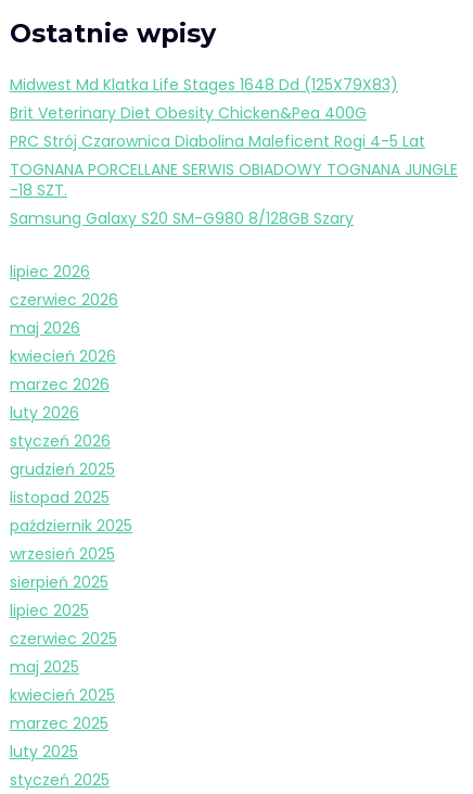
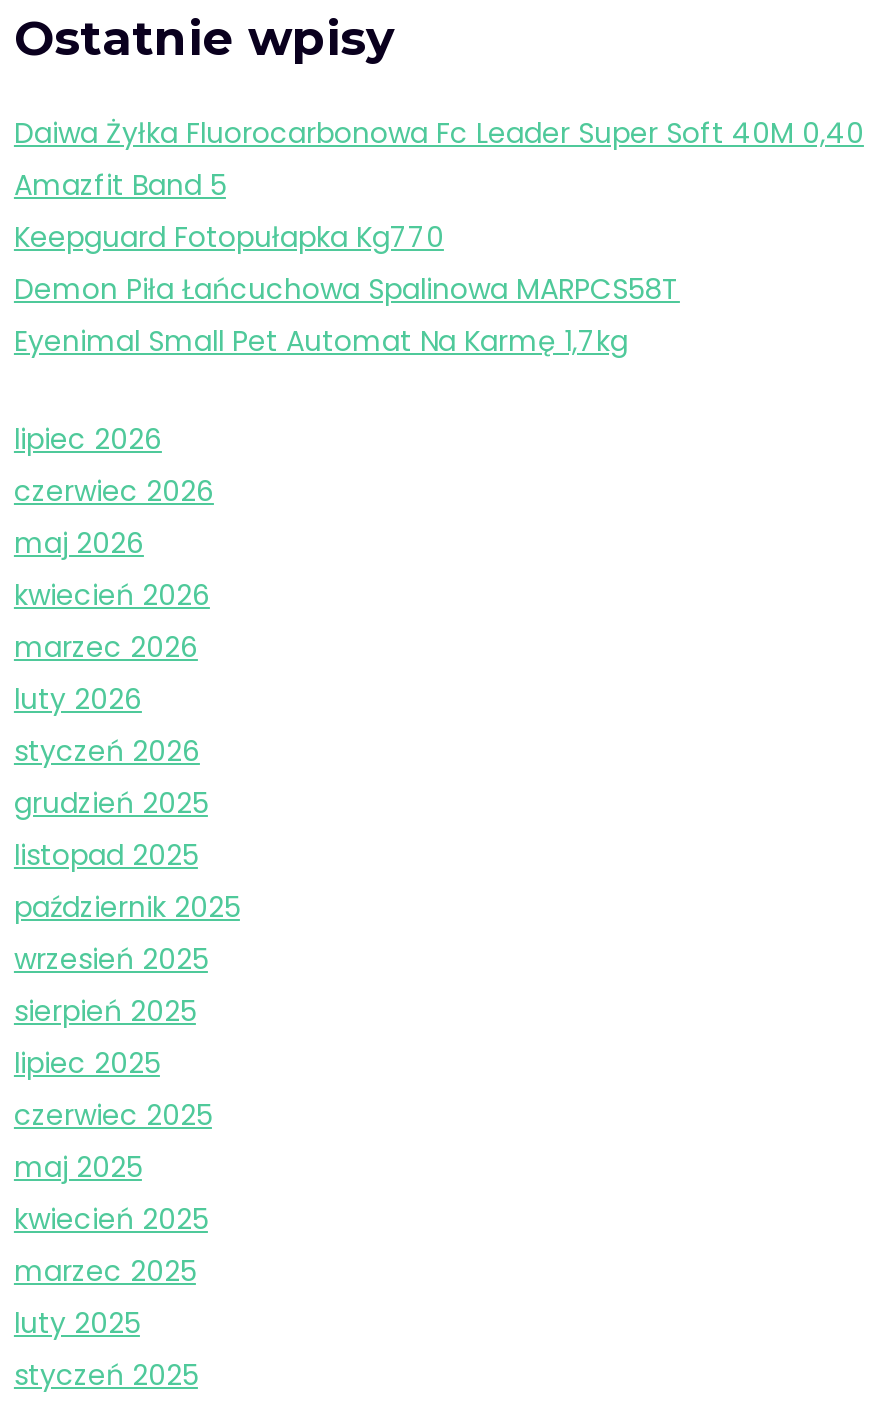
- Midwest Md Klatka Life Stages 1648 Dd (125X79X83)
- Brit Veterinary Diet Obesity Chicken&Pea 400G
- PRC Strój Czarownica Diabolina Maleficent Rogi 4-5 Lat
- TOGNANA PORCELLANE SERWIS OBIADOWY TOGNANA JUNGLE
- -18 SZT.
- Samsung Galaxy S20 SM-G980 8/128GB Szary
+ Daiwa Żyłka Fluorocarbonowa Fc Leader Super Soft 40M 0,40
+ Amazfit Band 5
+ Keepguard Fotopułapka Kg770
+ Demon Piła Łańcuchowa Spalinowa MARPCS58T
+ Eyenimal Small Pet Automat Na Karmę 1,7kg
